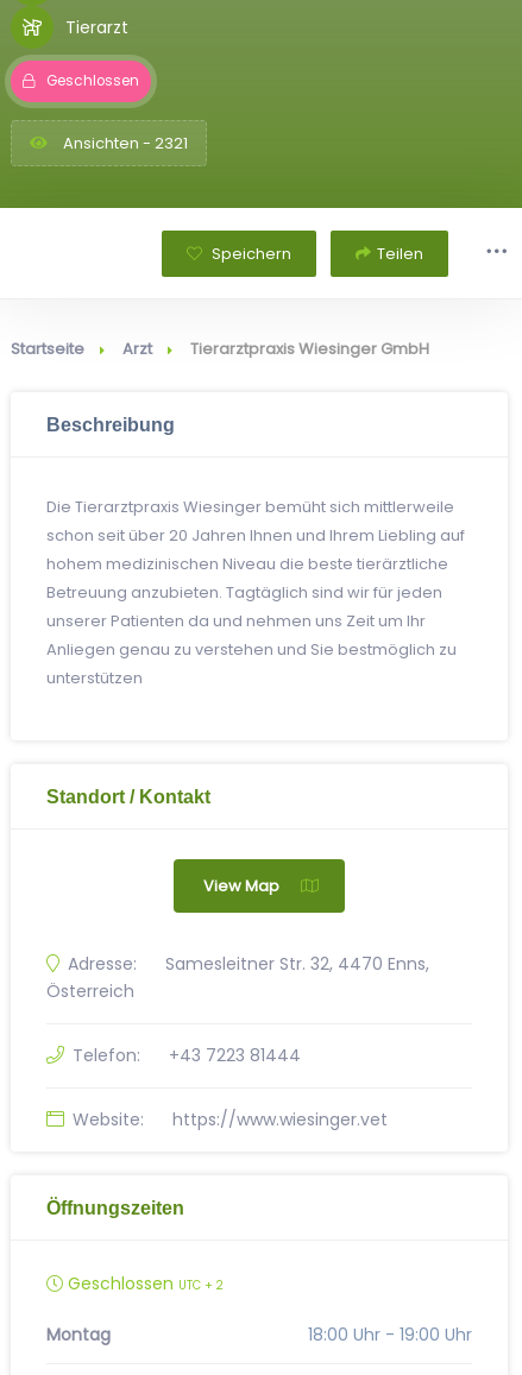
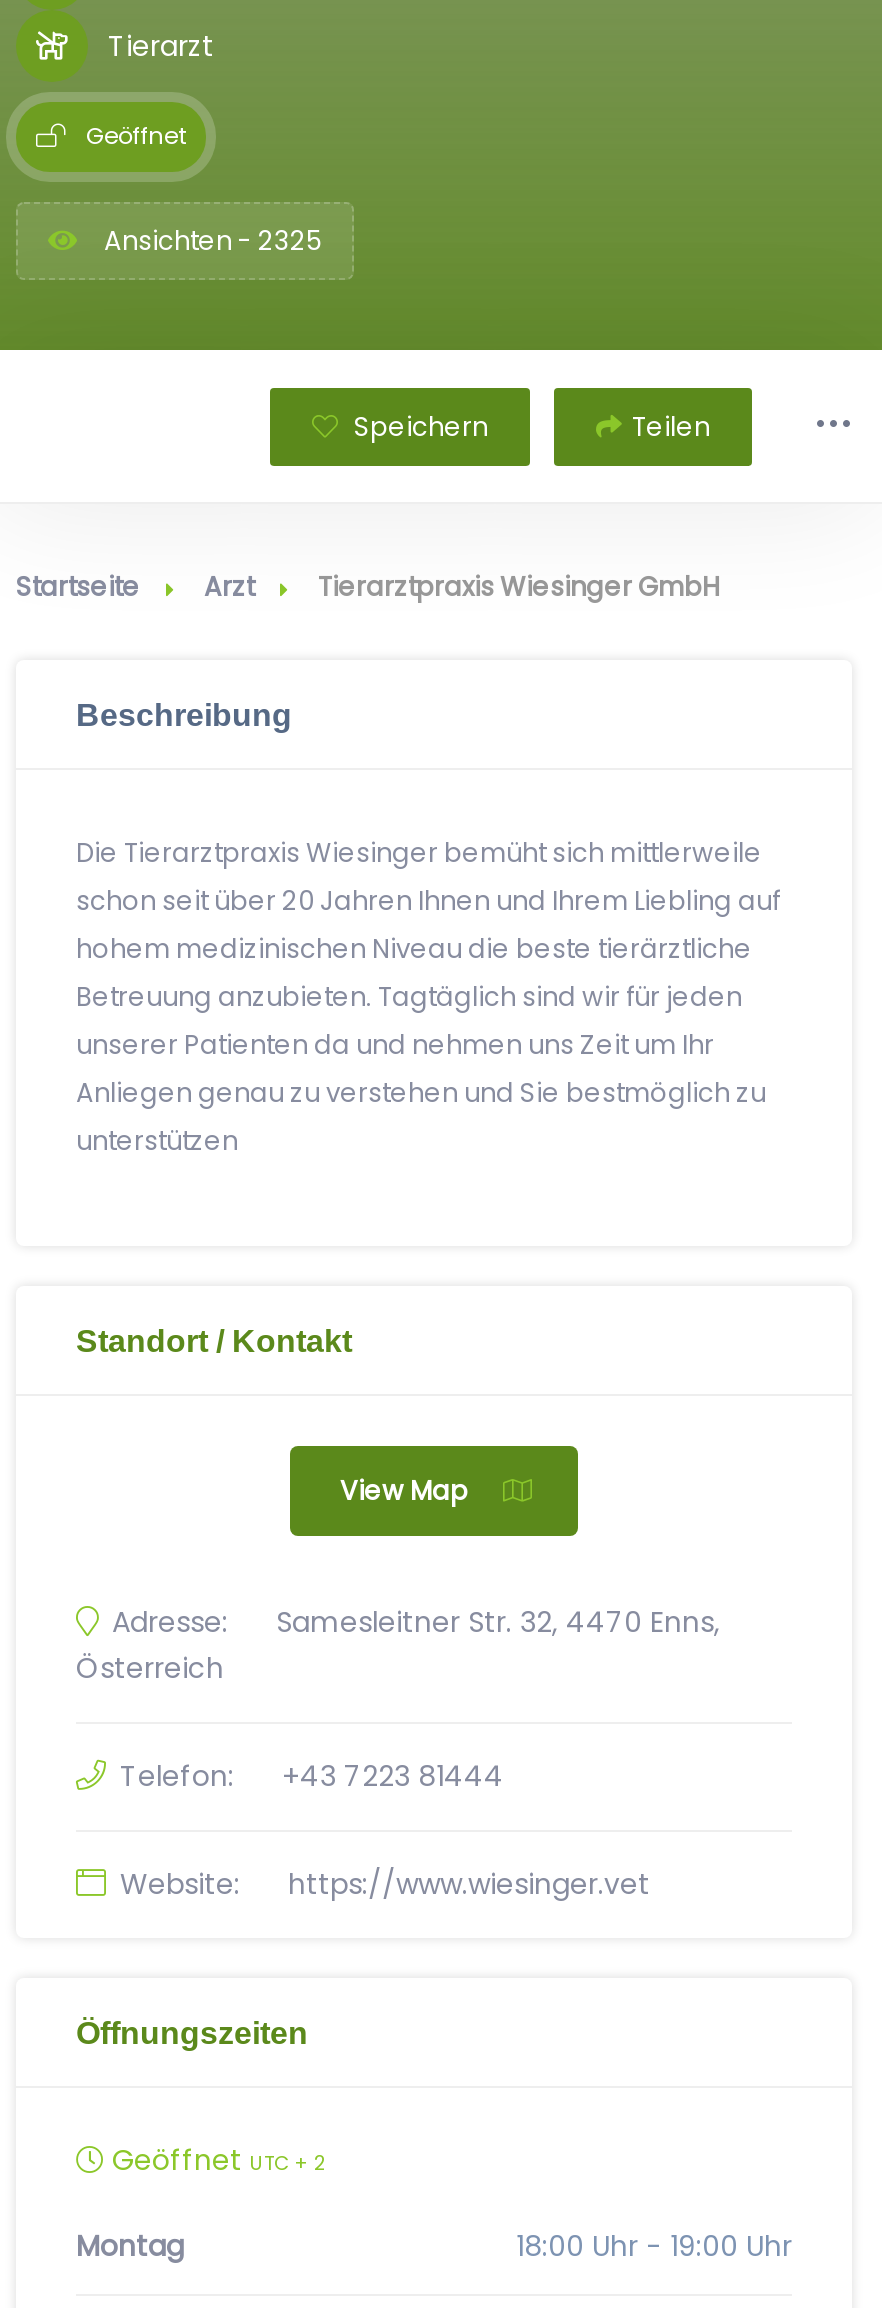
- Geschlossen
+ Geöffnet

- Ansichten - 2321
+ Ansichten - 2325

- Geschlossen UTC + 2
+ Geöffnet UTC + 2
